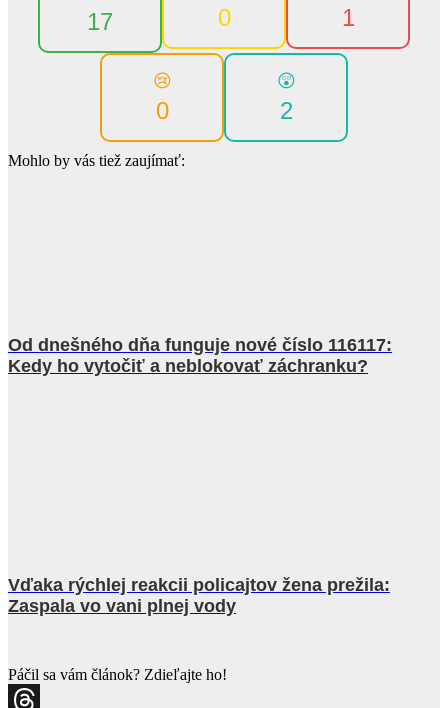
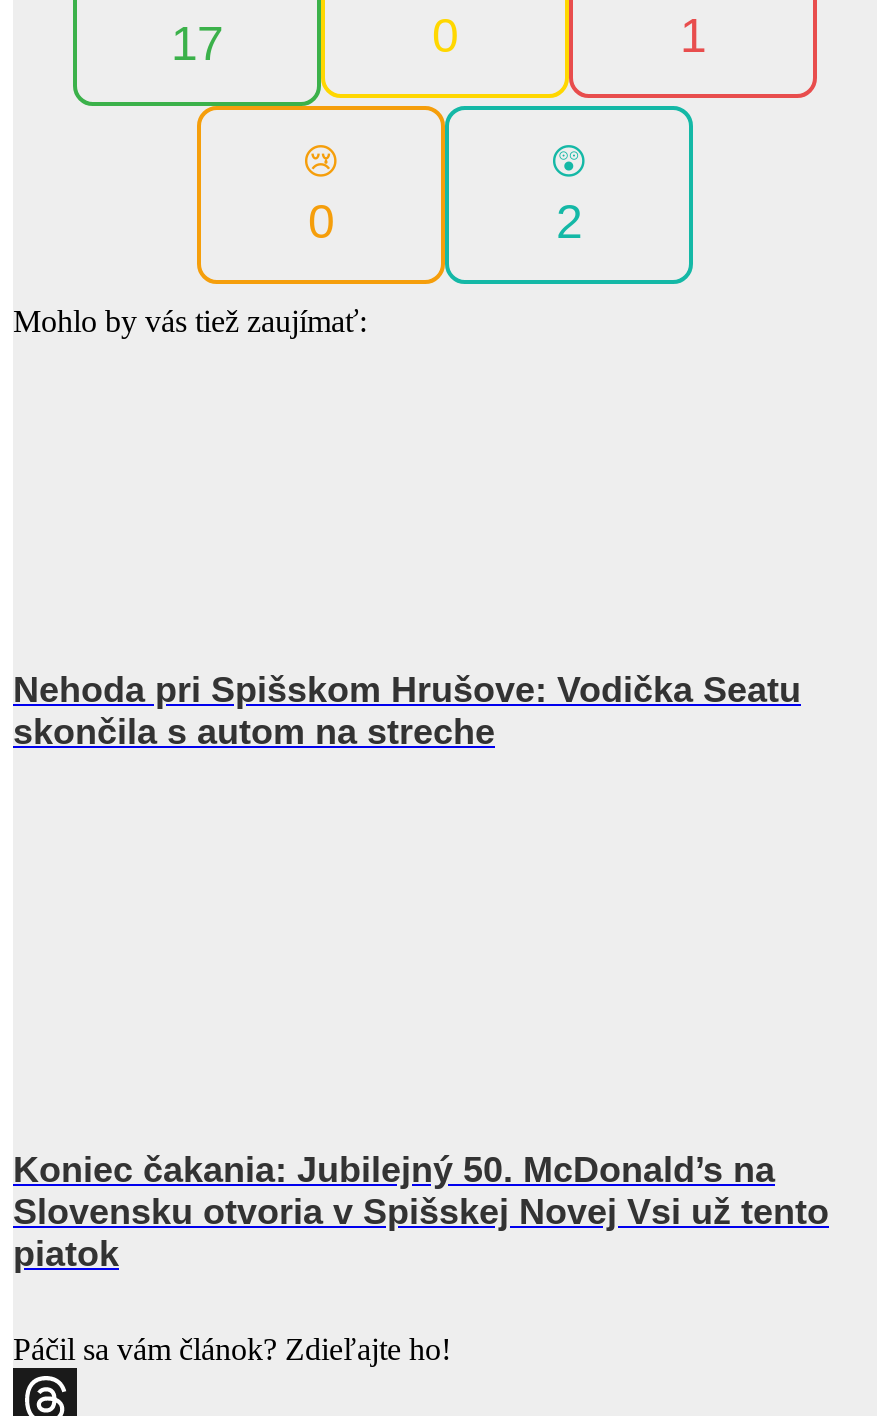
- Od dnešného dňa funguje nové číslo 116117:
- Kedy ho vytočiť a neblokovať záchranku?
+ Nehoda pri Spišskom Hrušove: Vodička Seatu
+ skončila s autom na streche

- Vďaka rýchlej reakcii policajtov žena prežila:
- Zaspala vo vani plnej vody
+ Koniec čakania: Jubilejný 50. McDonald’s na
+ Slovensku otvoria v Spišskej Novej Vsi už tento
+ piatok
